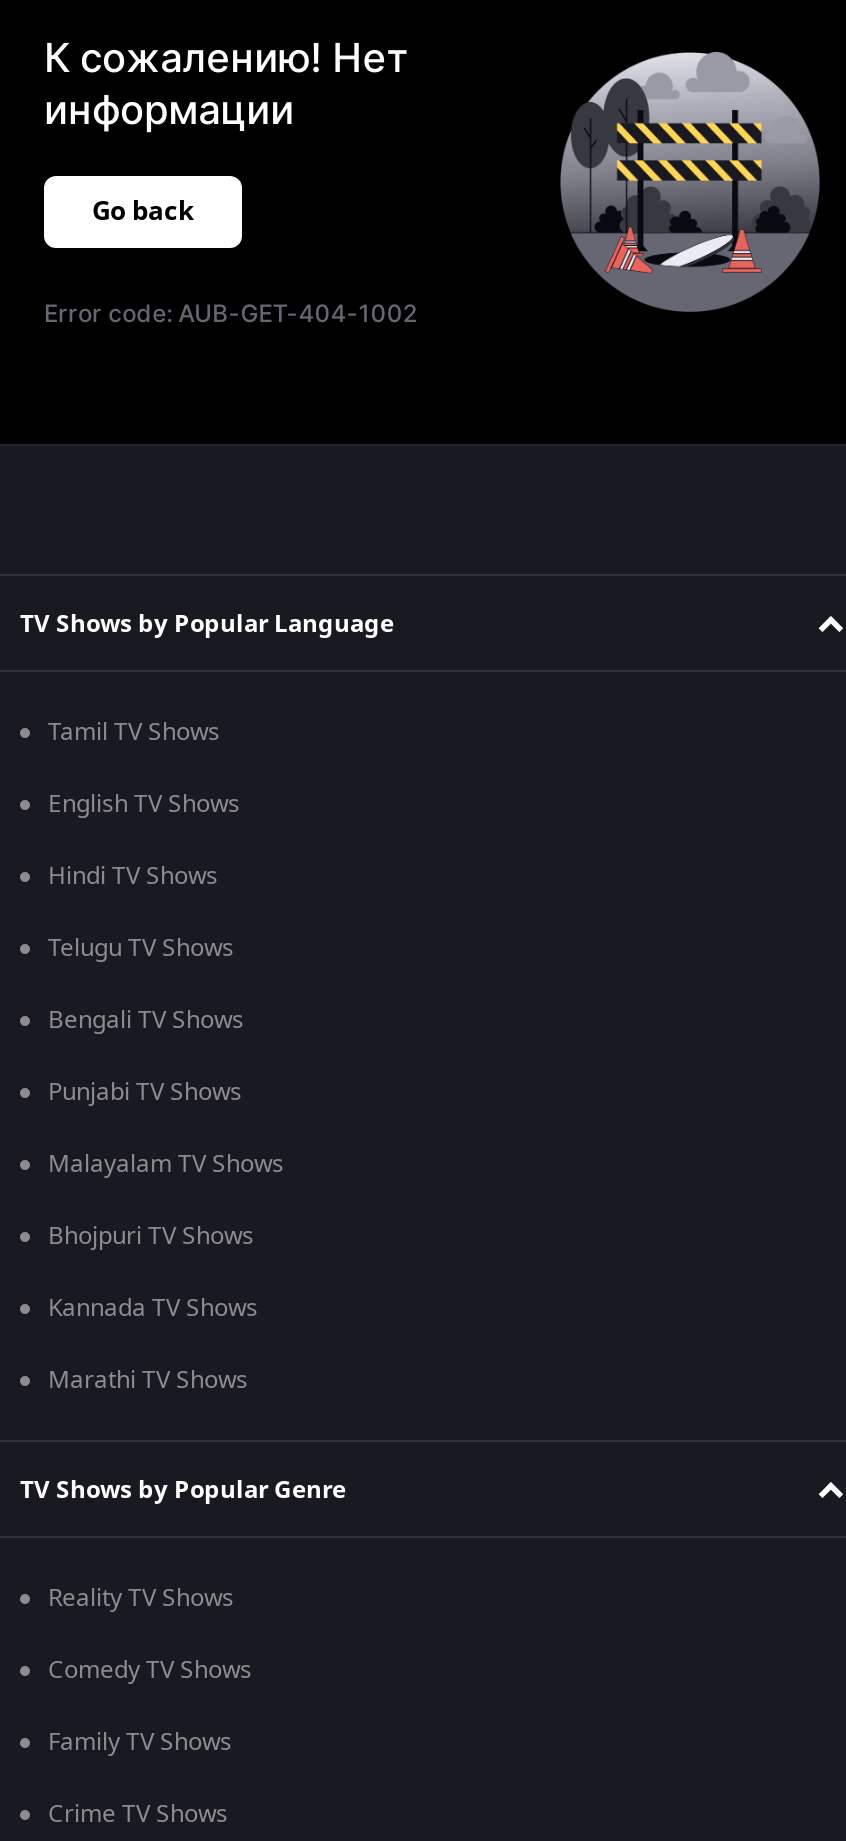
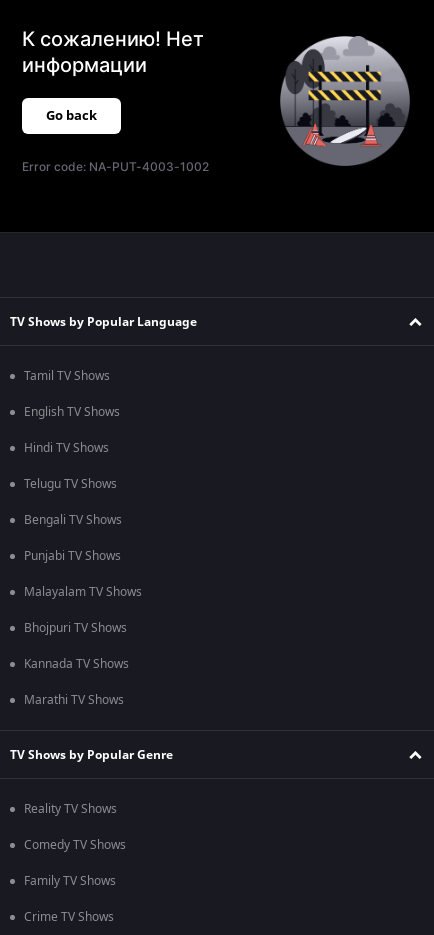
- Error code: AUB-GET-404-1002
+ Error code: NA-PUT-4003-1002
